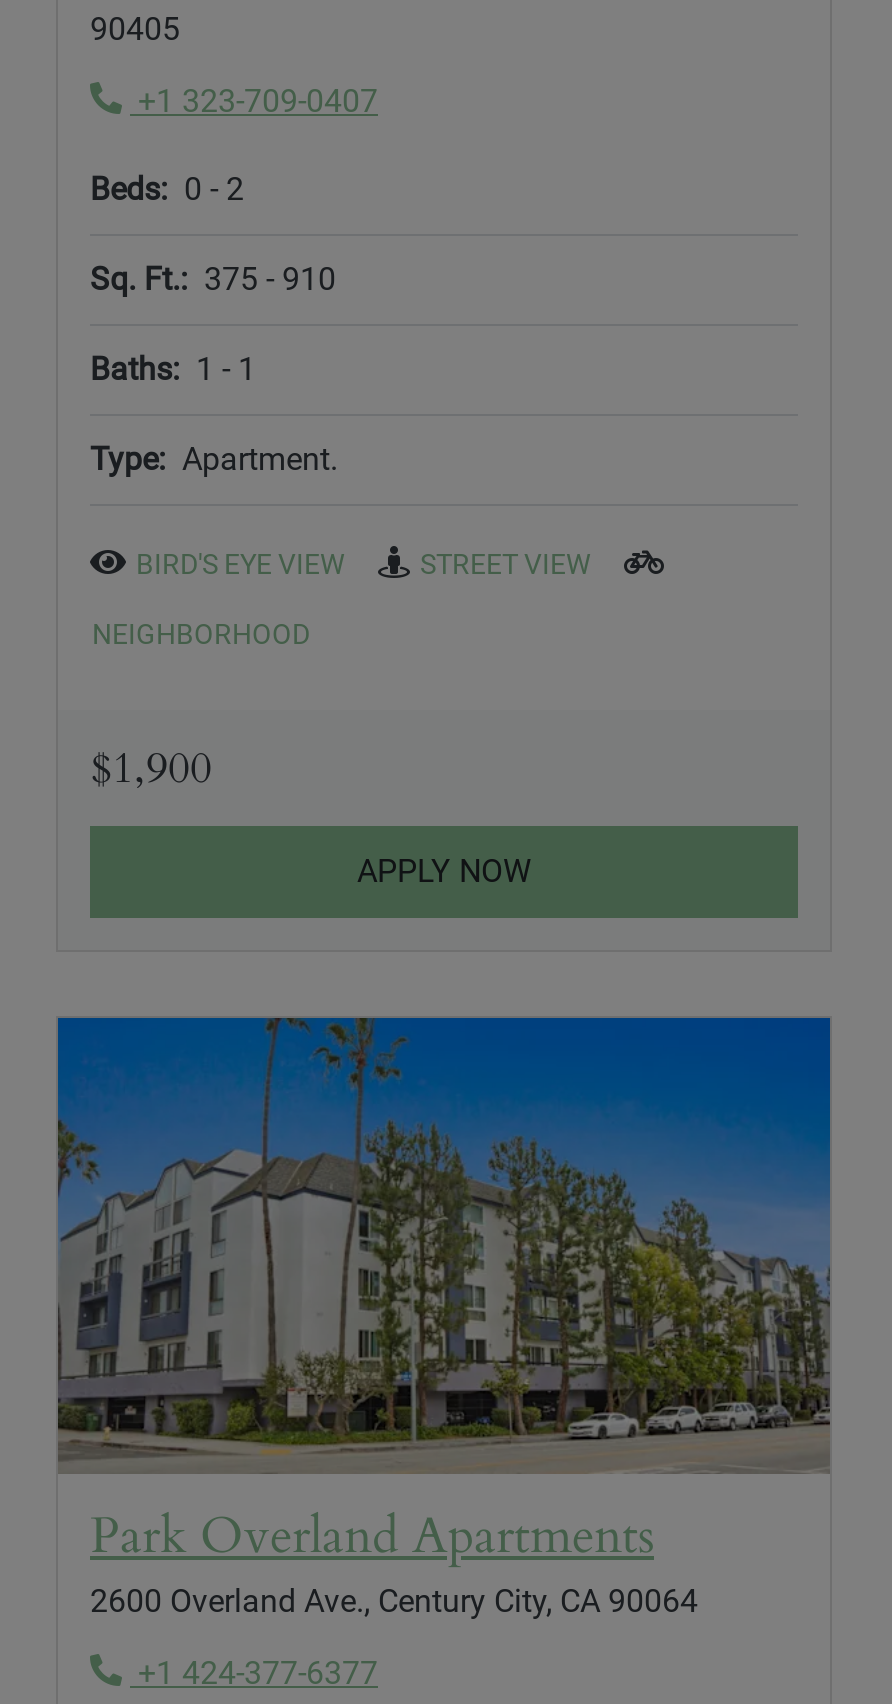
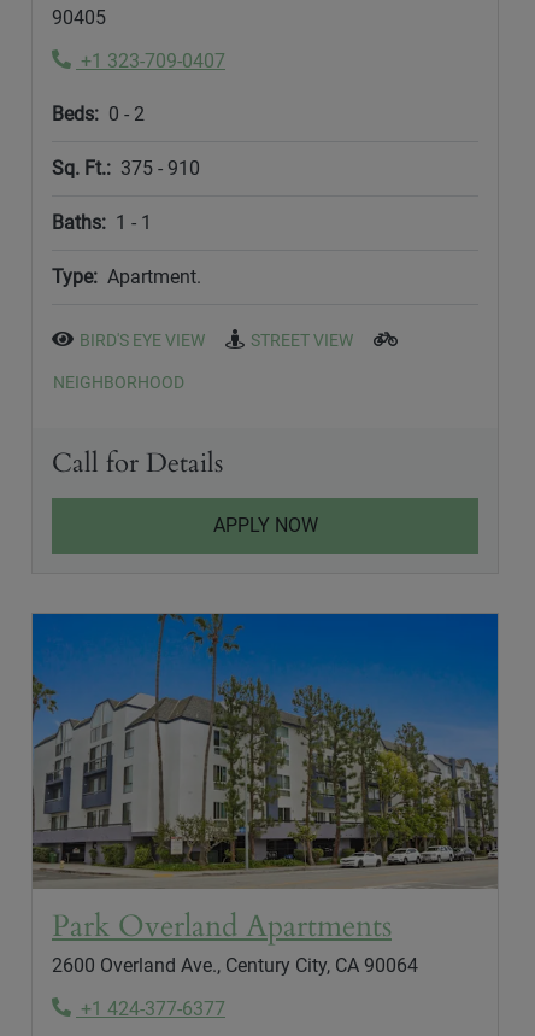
- $1,900
+ Call for Details
